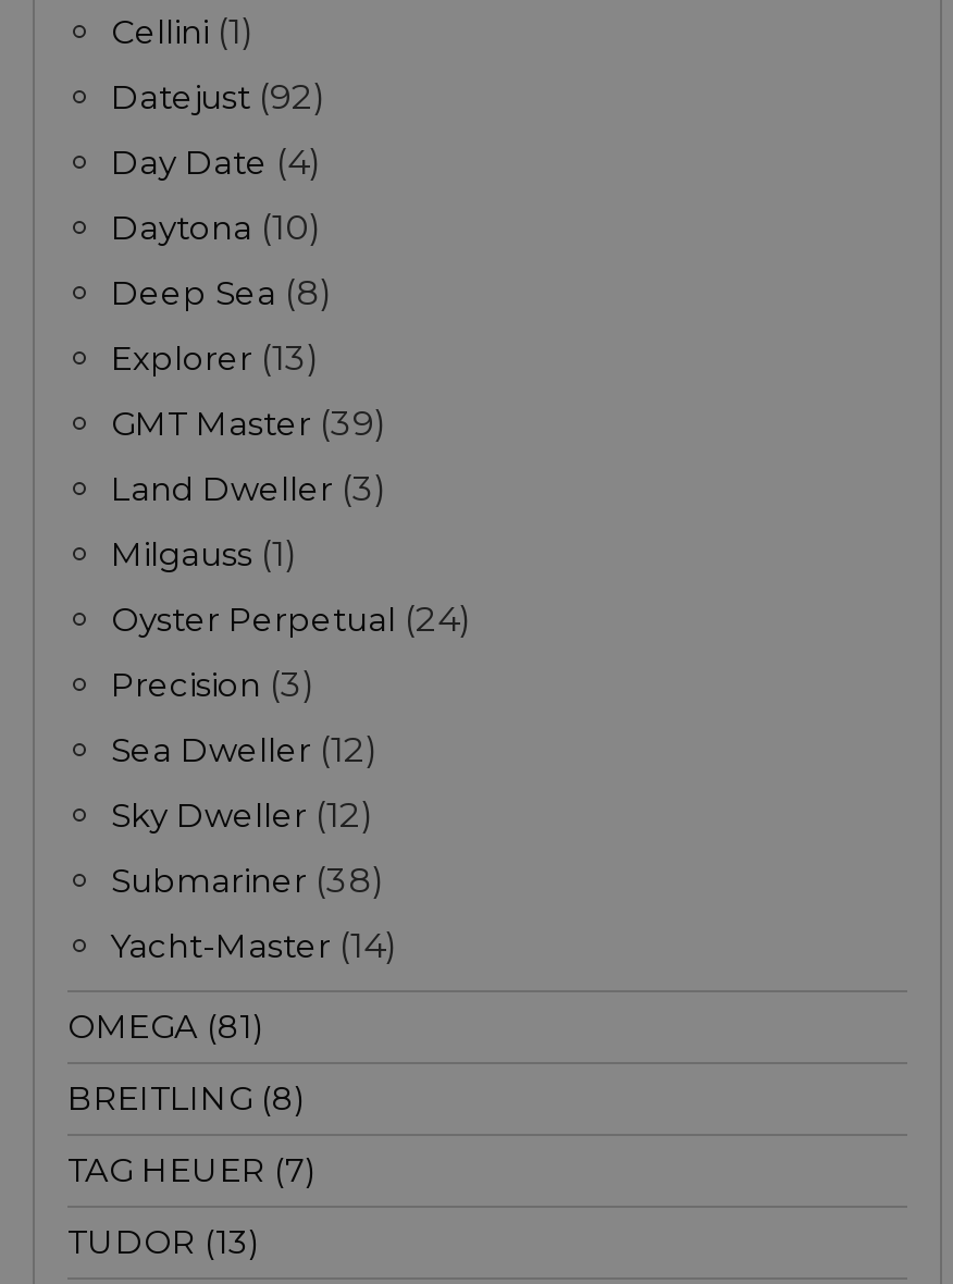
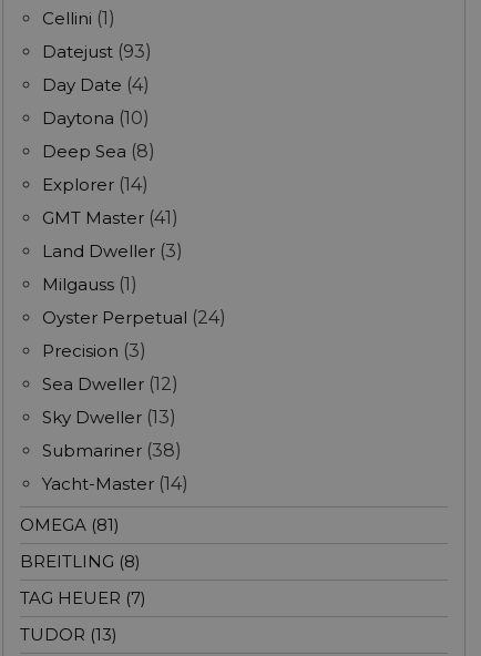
- Datejust (92)
+ Datejust (93)

- Explorer (13)
+ Explorer (14)

- GMT Master (39)
+ GMT Master (41)

- Sky Dweller (12)
+ Sky Dweller (13)
